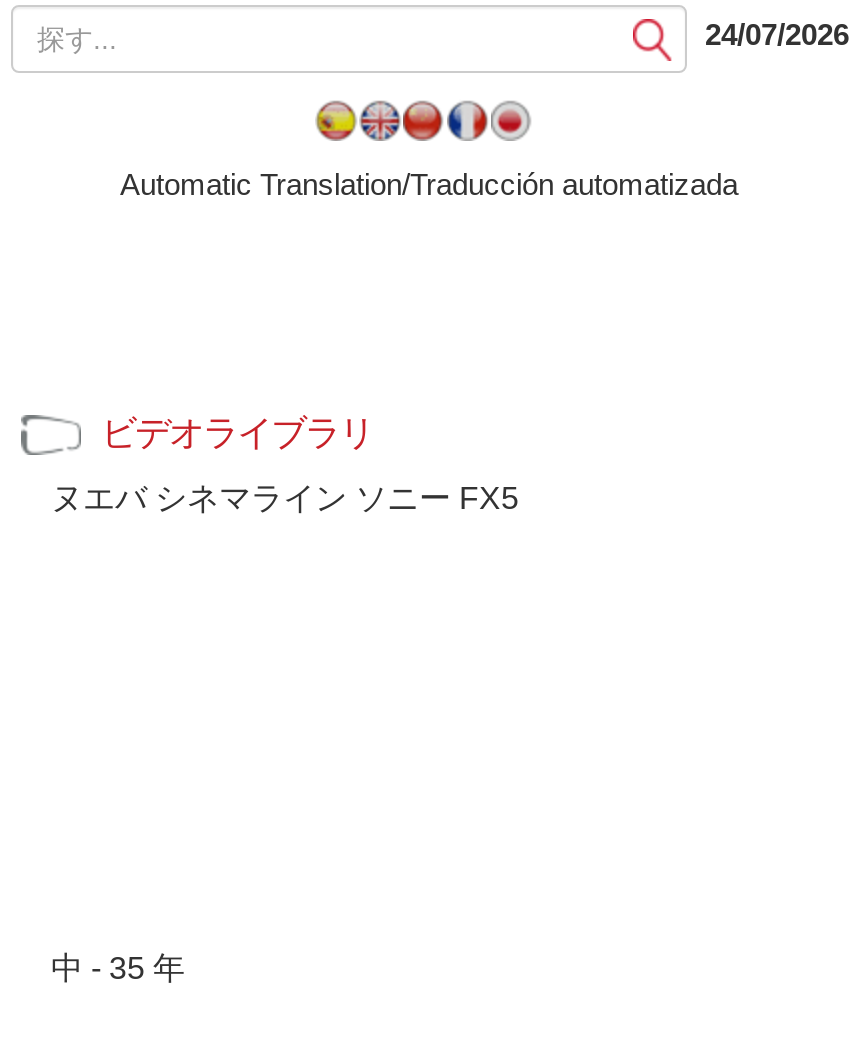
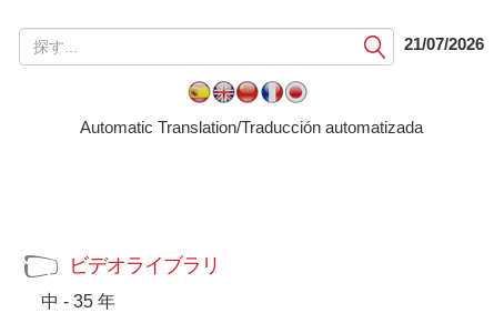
- 24/07/2026
+ 21/07/2026

- ヌエバ シネマライン ソニー FX5
